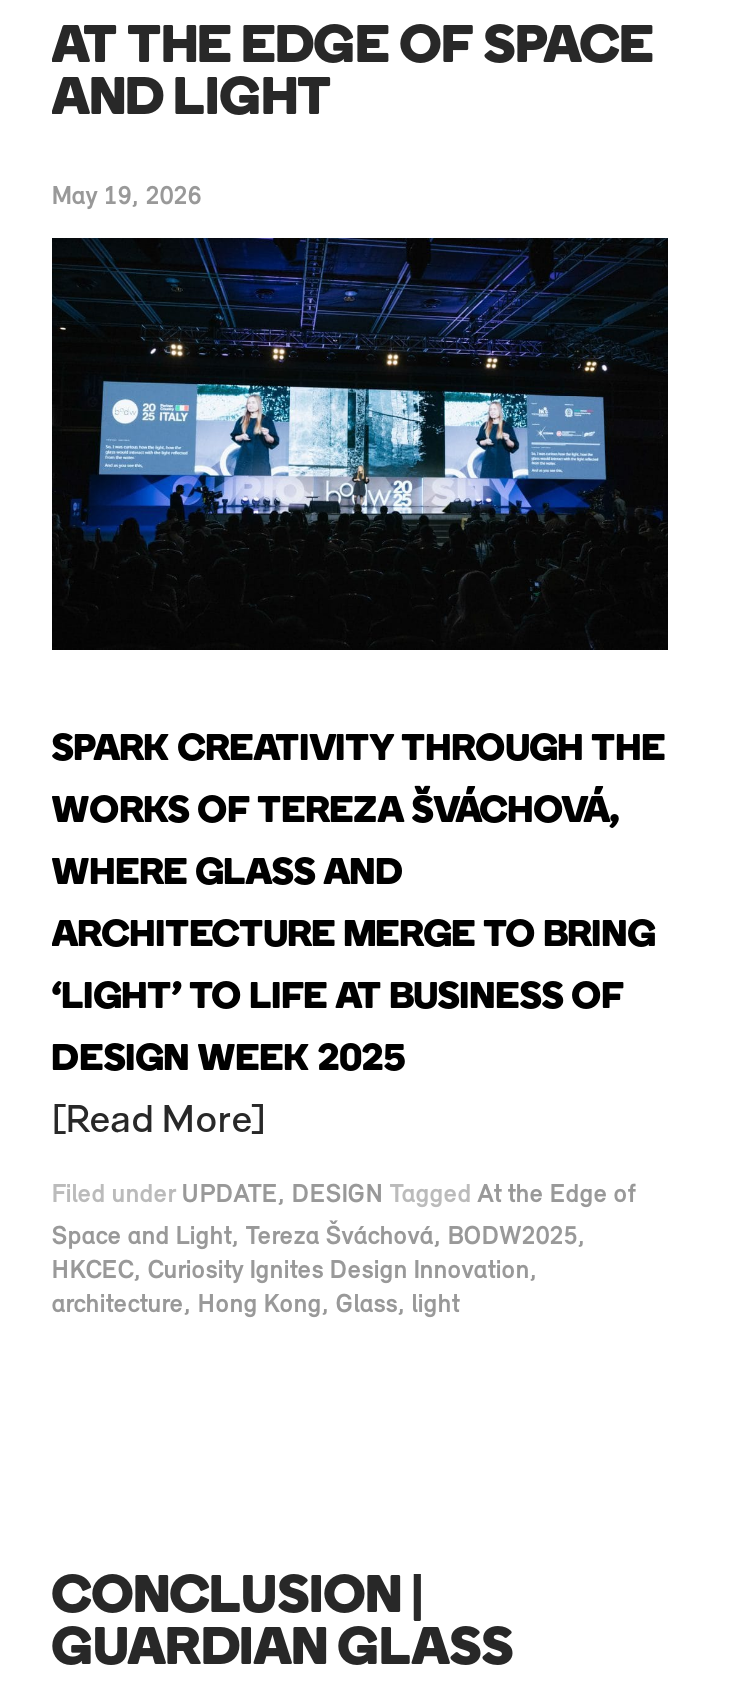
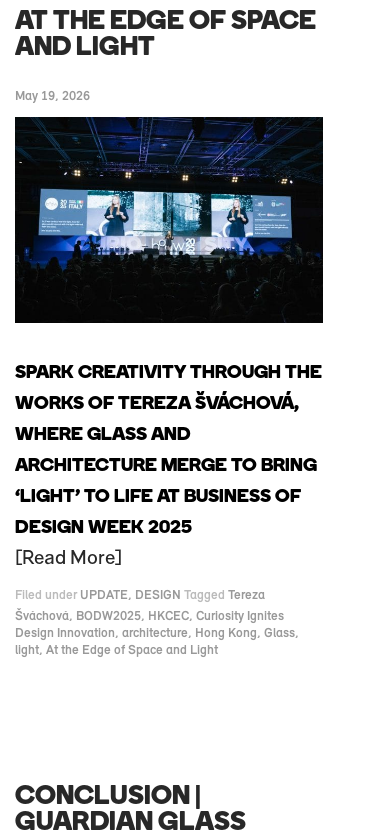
- Filed under UPDATE, DESIGN Tagged At the Edge of
+ Filed under UPDATE, DESIGN Tagged Tereza

- Space and Light, Tereza Šváchová, BODW2025,
- HKCEC, Curiosity Ignites Design Innovation,
- architecture, Hong Kong, Glass, light
+ Šváchová, BODW2025, HKCEC, Curiosity Ignites
+ Design Innovation, architecture, Hong Kong, Glass,
+ light, At the Edge of Space and Light
